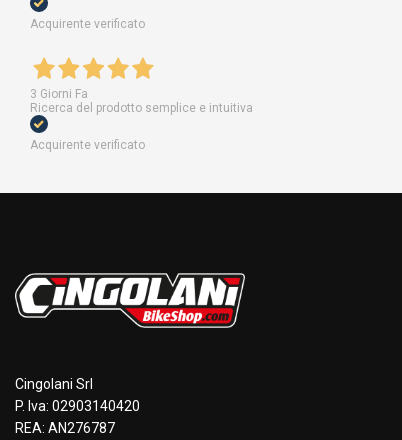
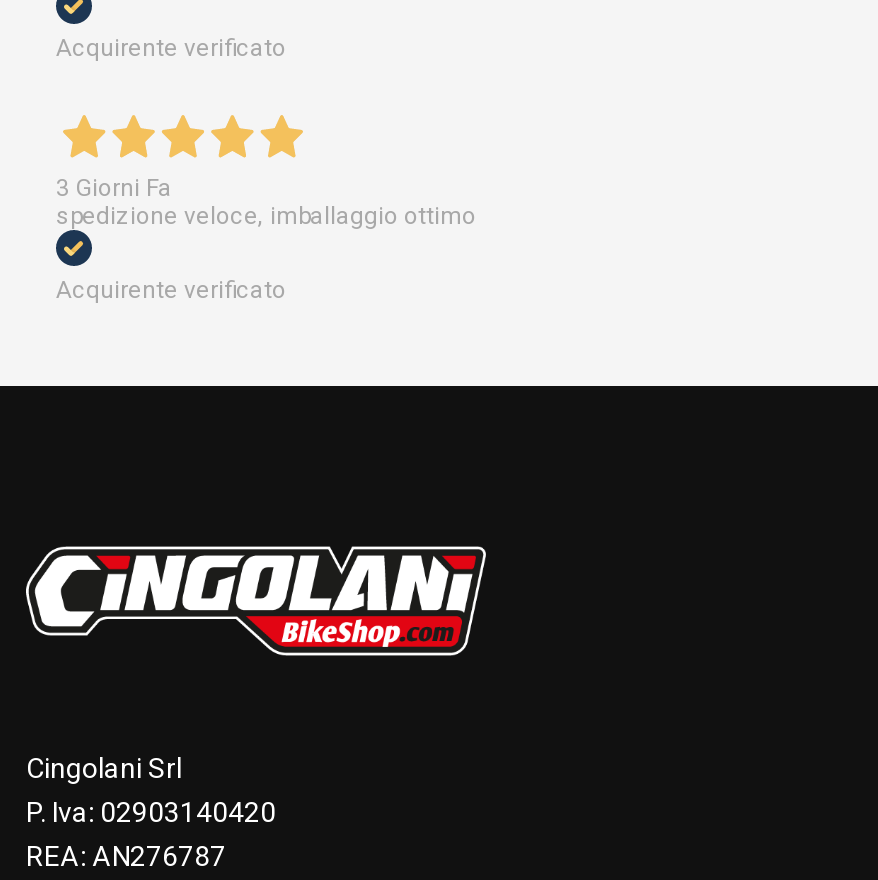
- Ricerca del prodotto semplice e intuitiva
+ spedizione veloce, imballaggio ottimo
